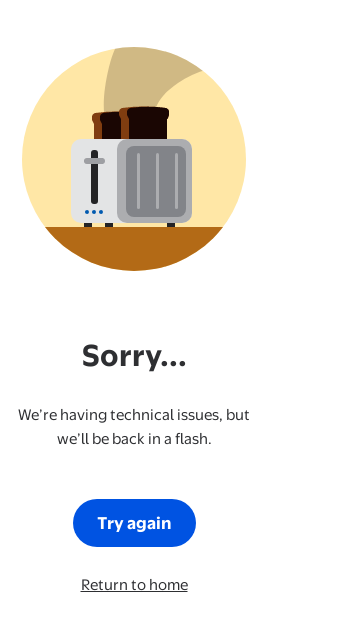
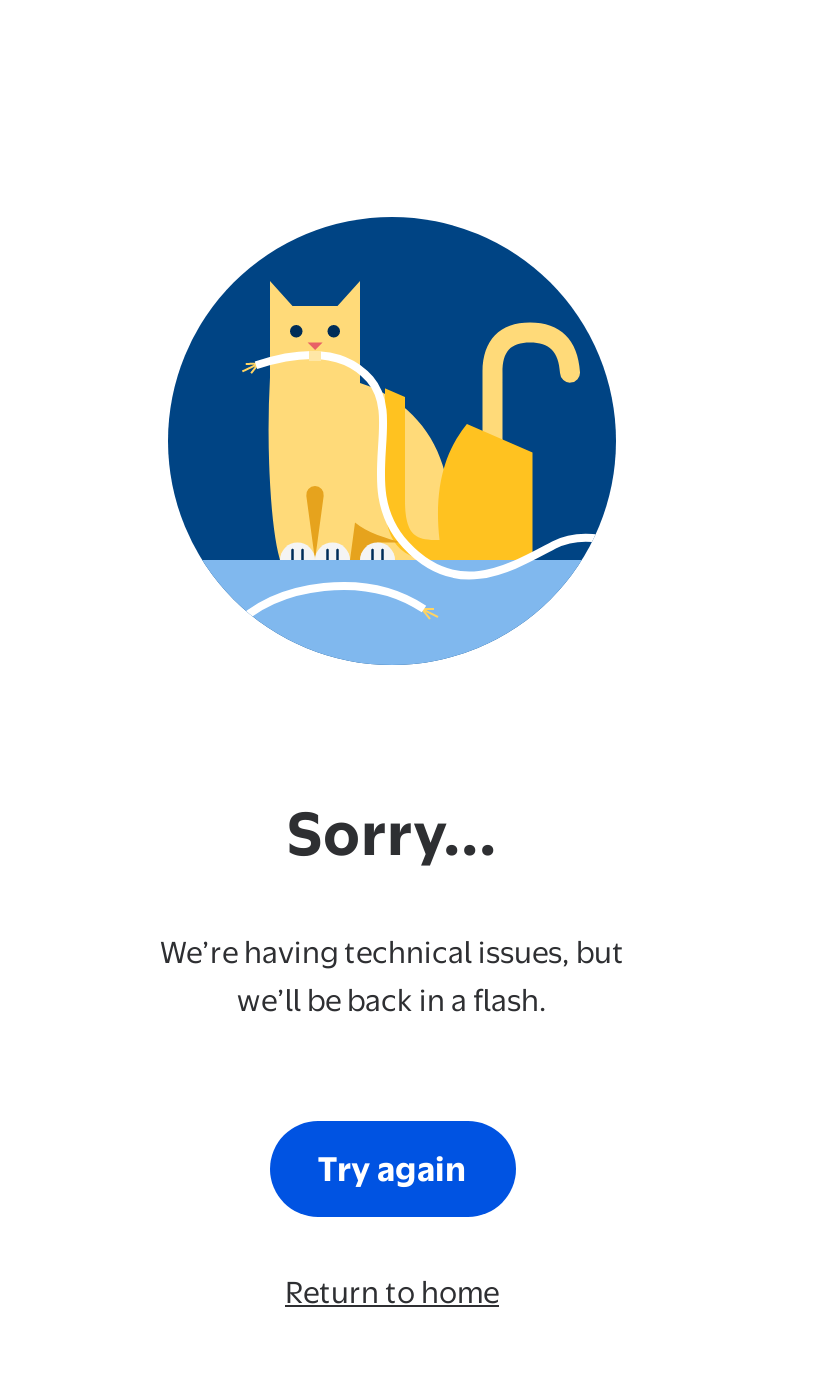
- [image]
+ [image]
